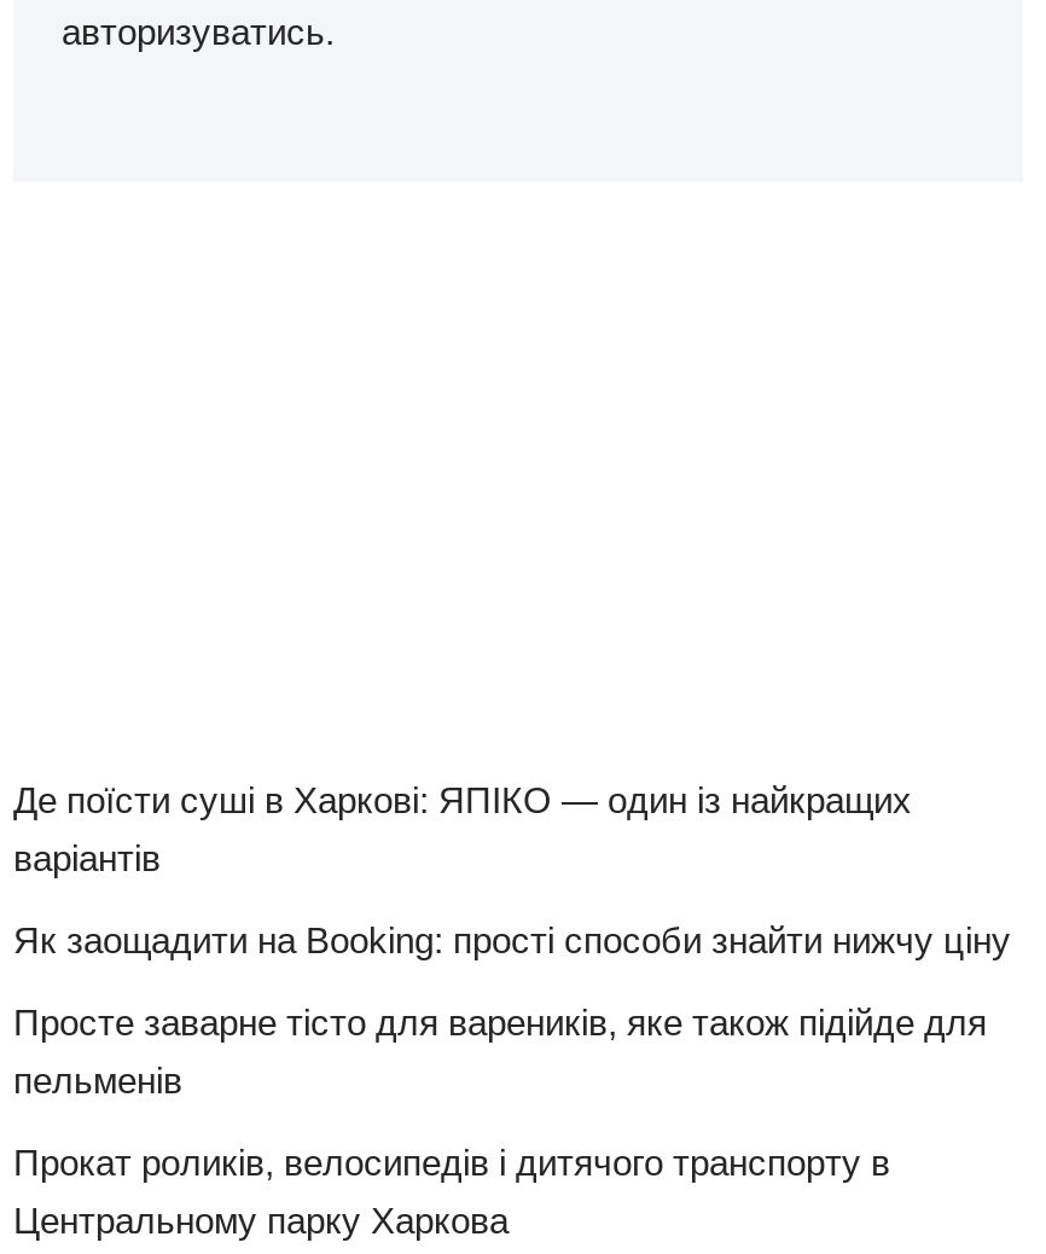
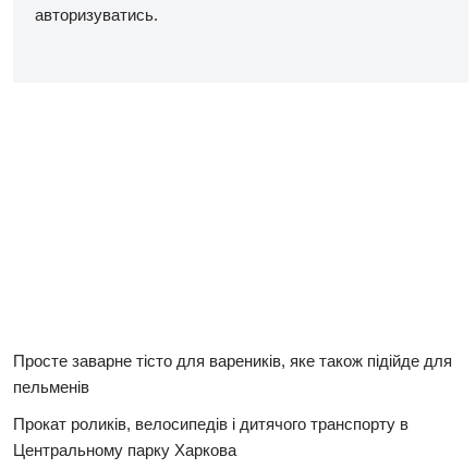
- Де поїсти суші в Харкові: ЯПІКО — один із найкращих
- варіантів
- Як заощадити на Booking: прості способи знайти нижчу ціну
